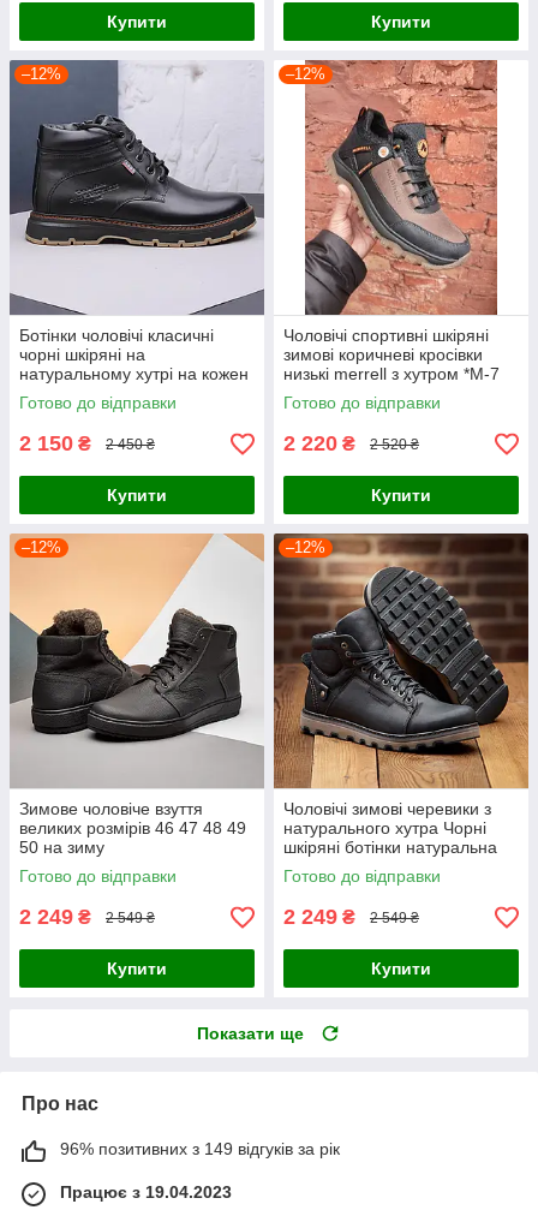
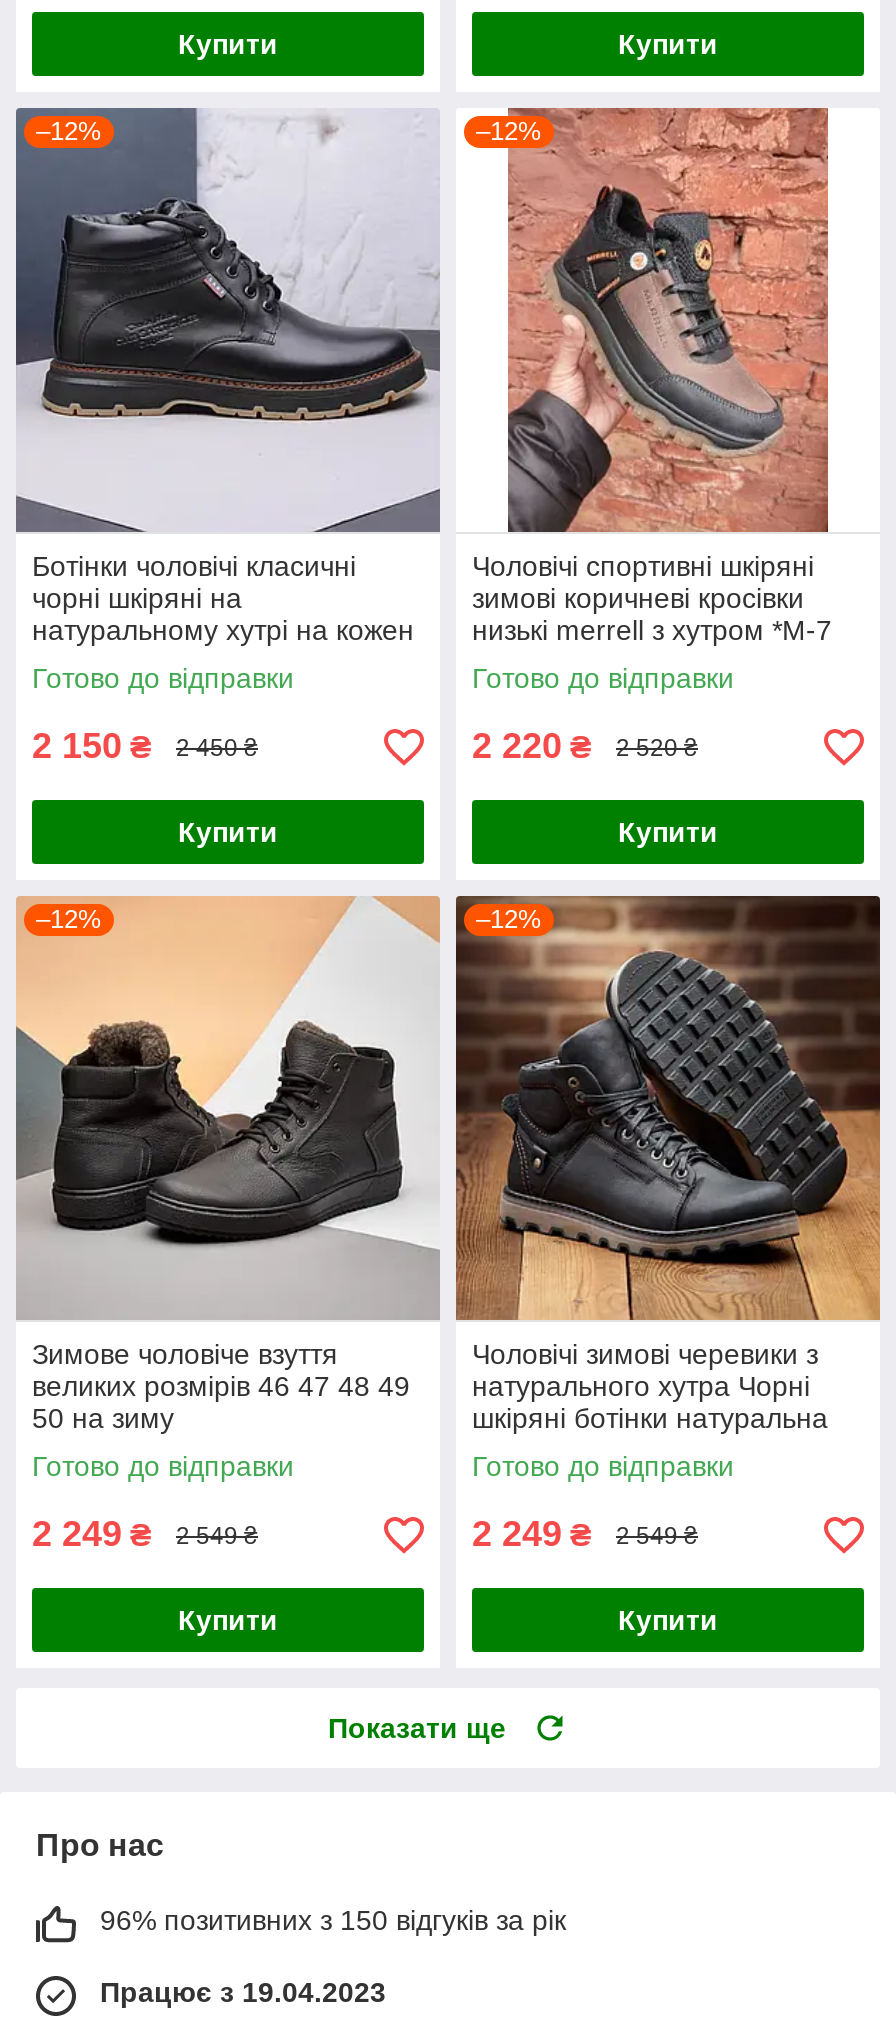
- 96% позитивних з 149 відгуків за рік
+ 96% позитивних з 150 відгуків за рік
